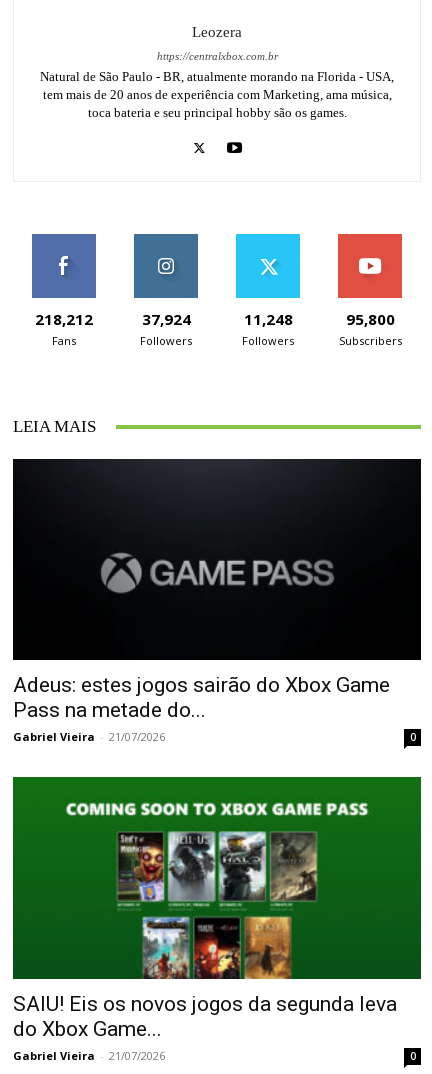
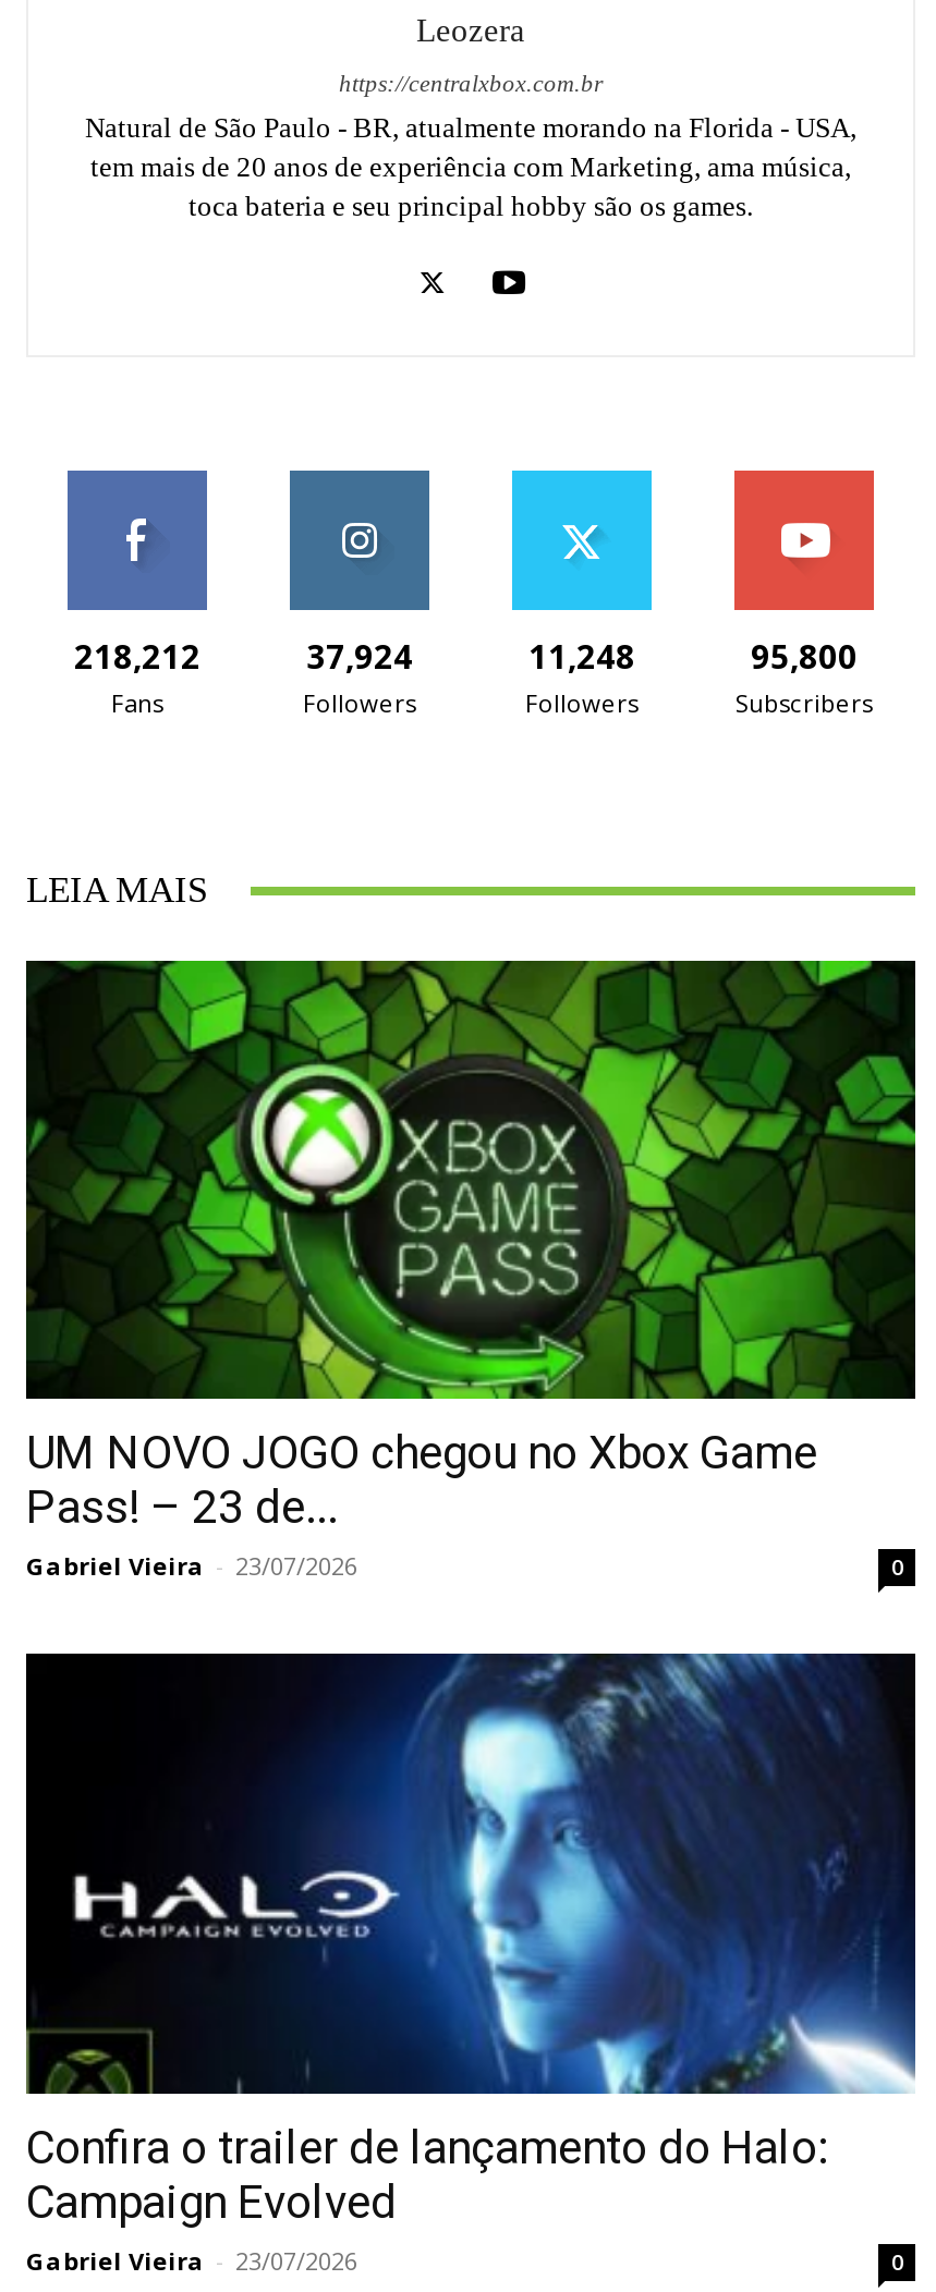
- [image]
- Adeus: estes jogos sairão do Xbox Game
- Pass na metade do...
- Gabriel Vieira - 21/07/2026
+ [image]
+ UM NOVO JOGO chegou no Xbox Game
+ Pass! – 23 de...
+ Gabriel Vieira - 23/07/2026

- [image]
- SAIU! Eis os novos jogos da segunda leva
- do Xbox Game...
- Gabriel Vieira - 21/07/2026
+ [image]
+ Confira o trailer de lançamento do Halo:
+ Campaign Evolved
+ Gabriel Vieira - 23/07/2026
